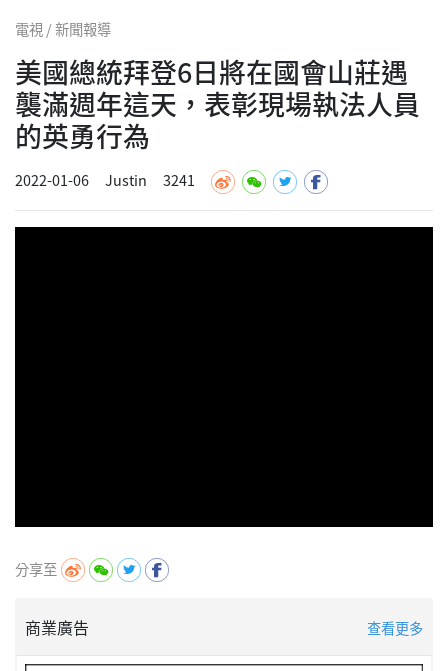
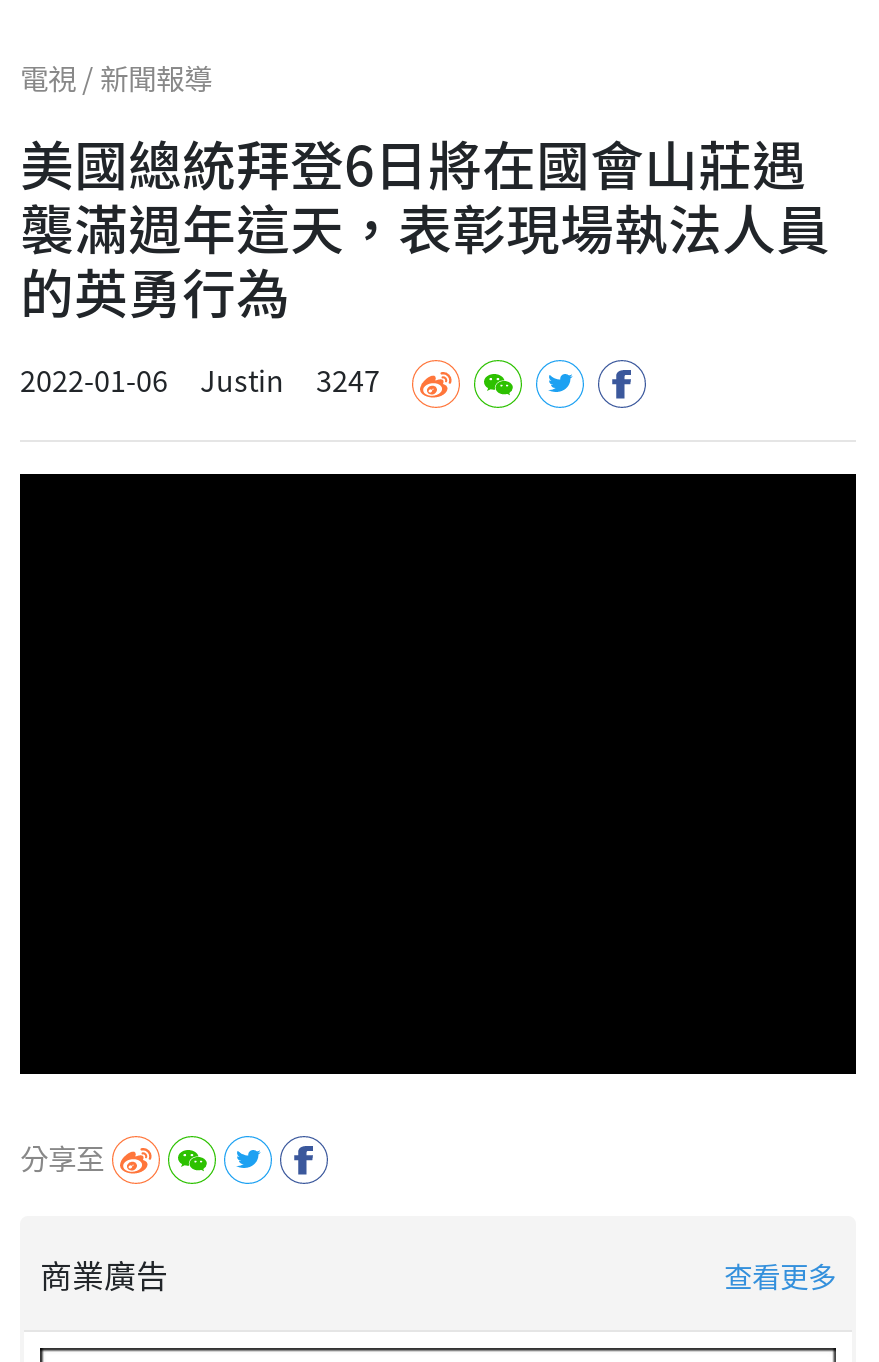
- 2022-01-06 Justin 3241
+ 2022-01-06 Justin 3247
